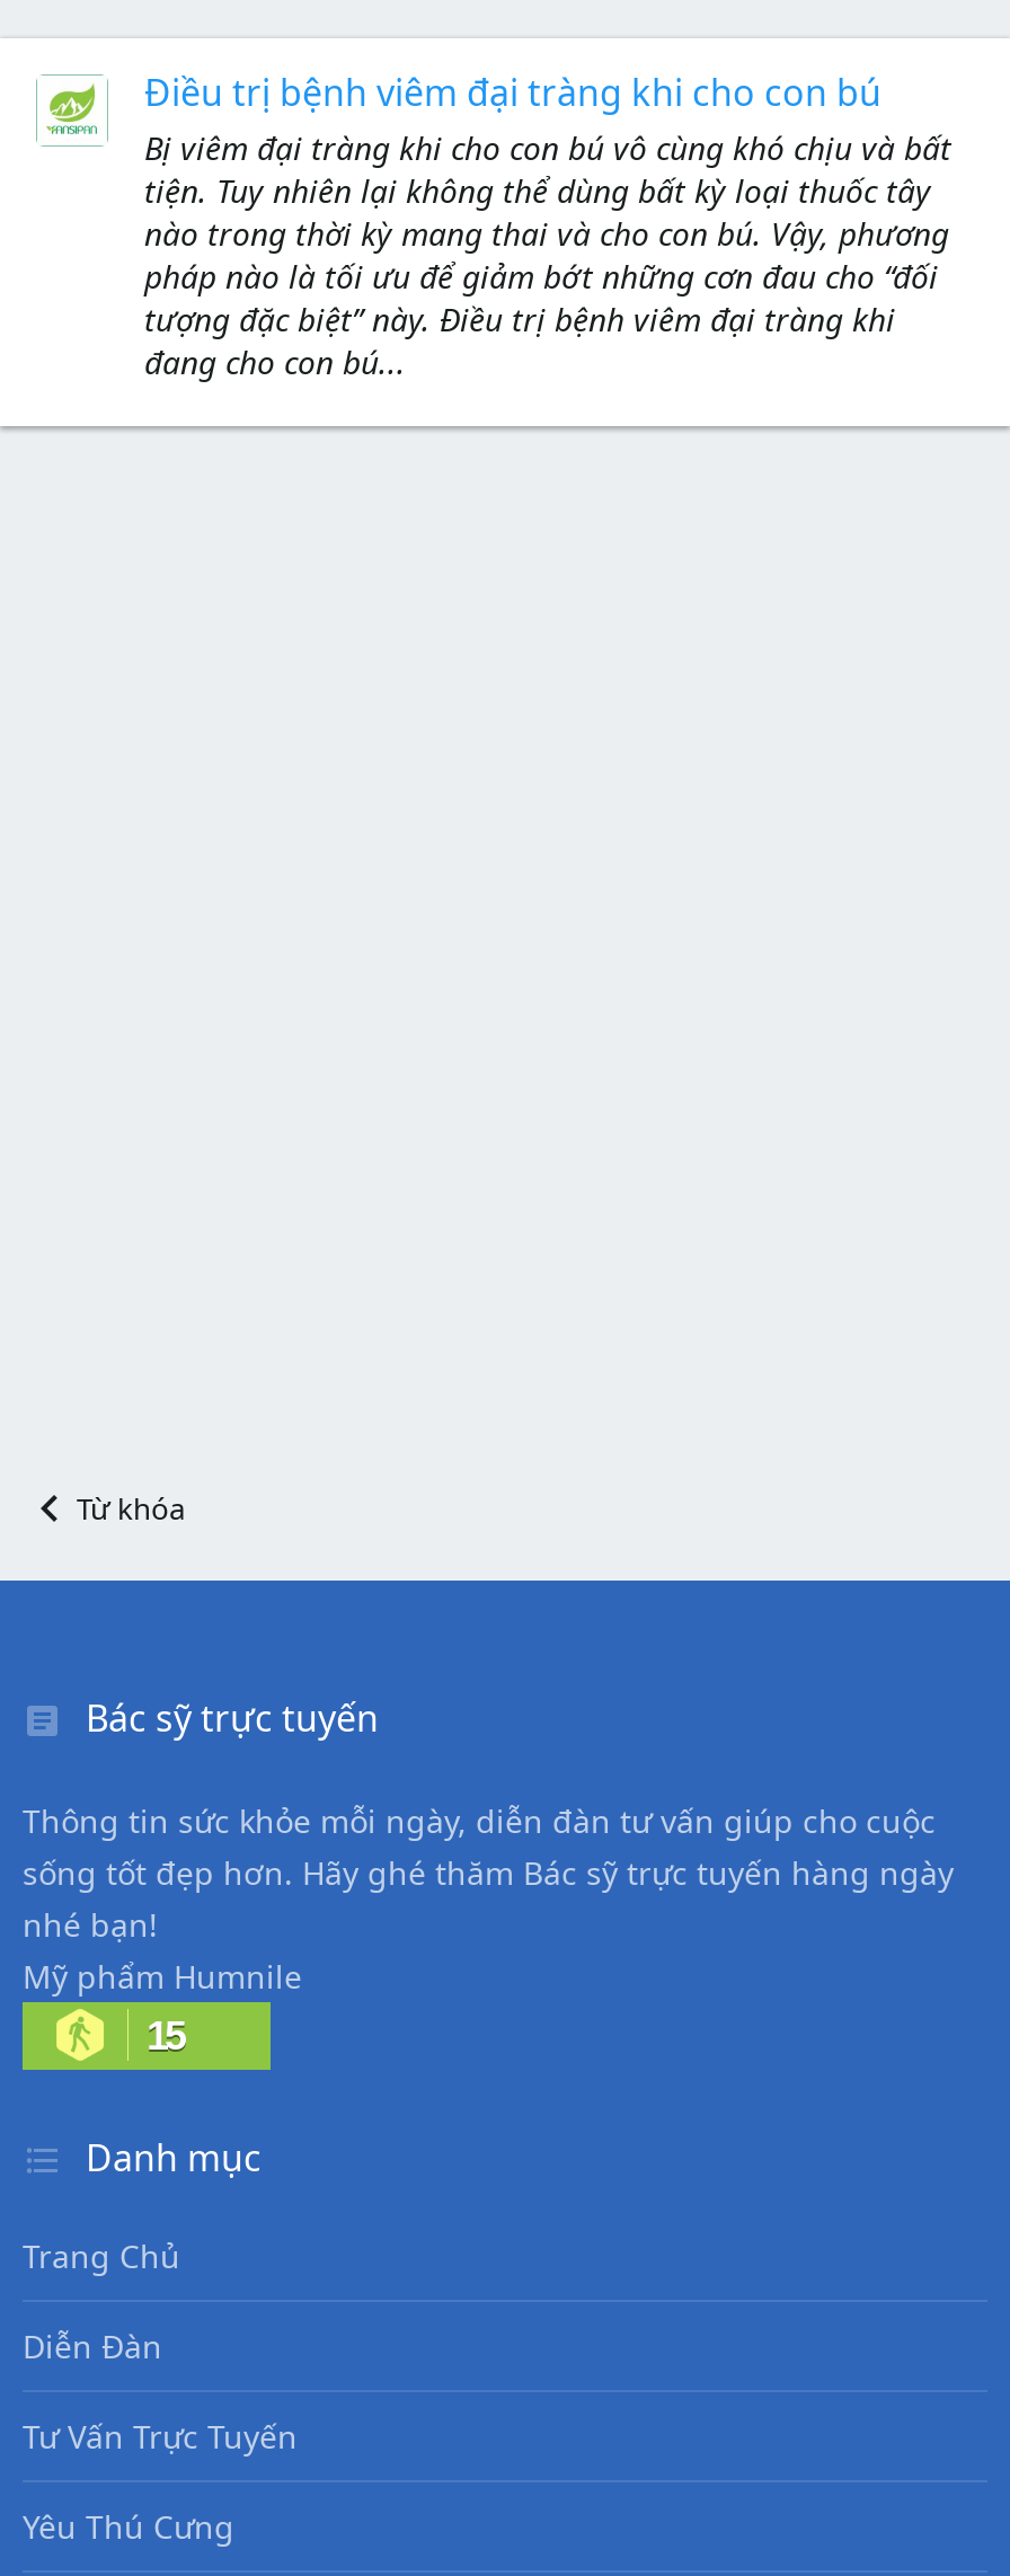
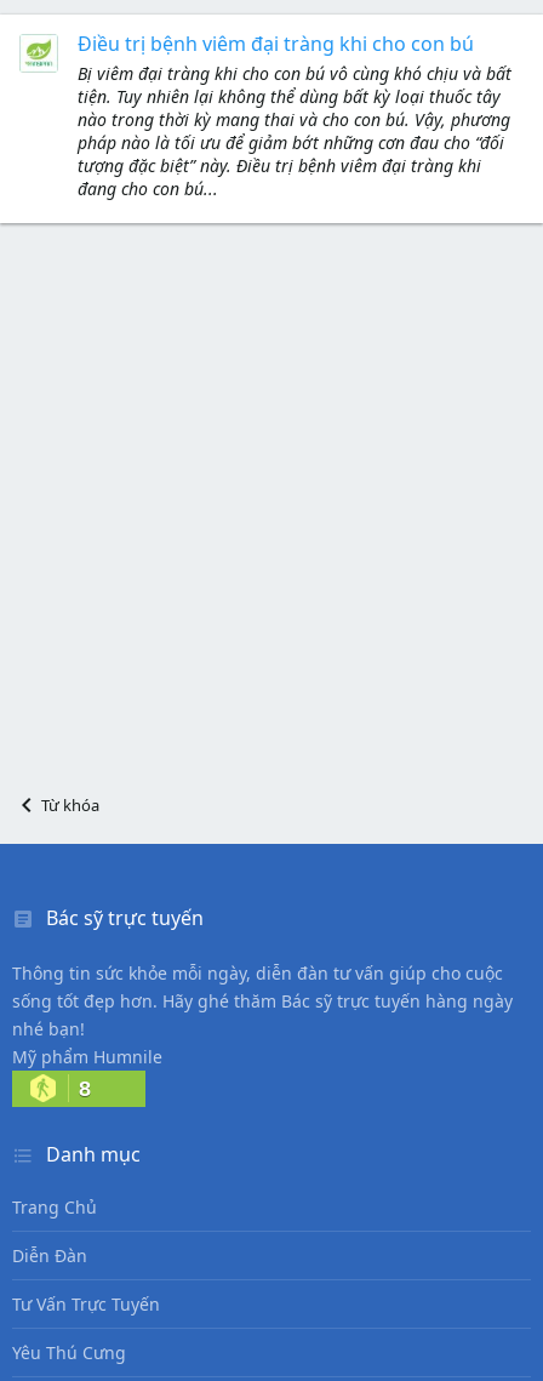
- 15
+ 8
